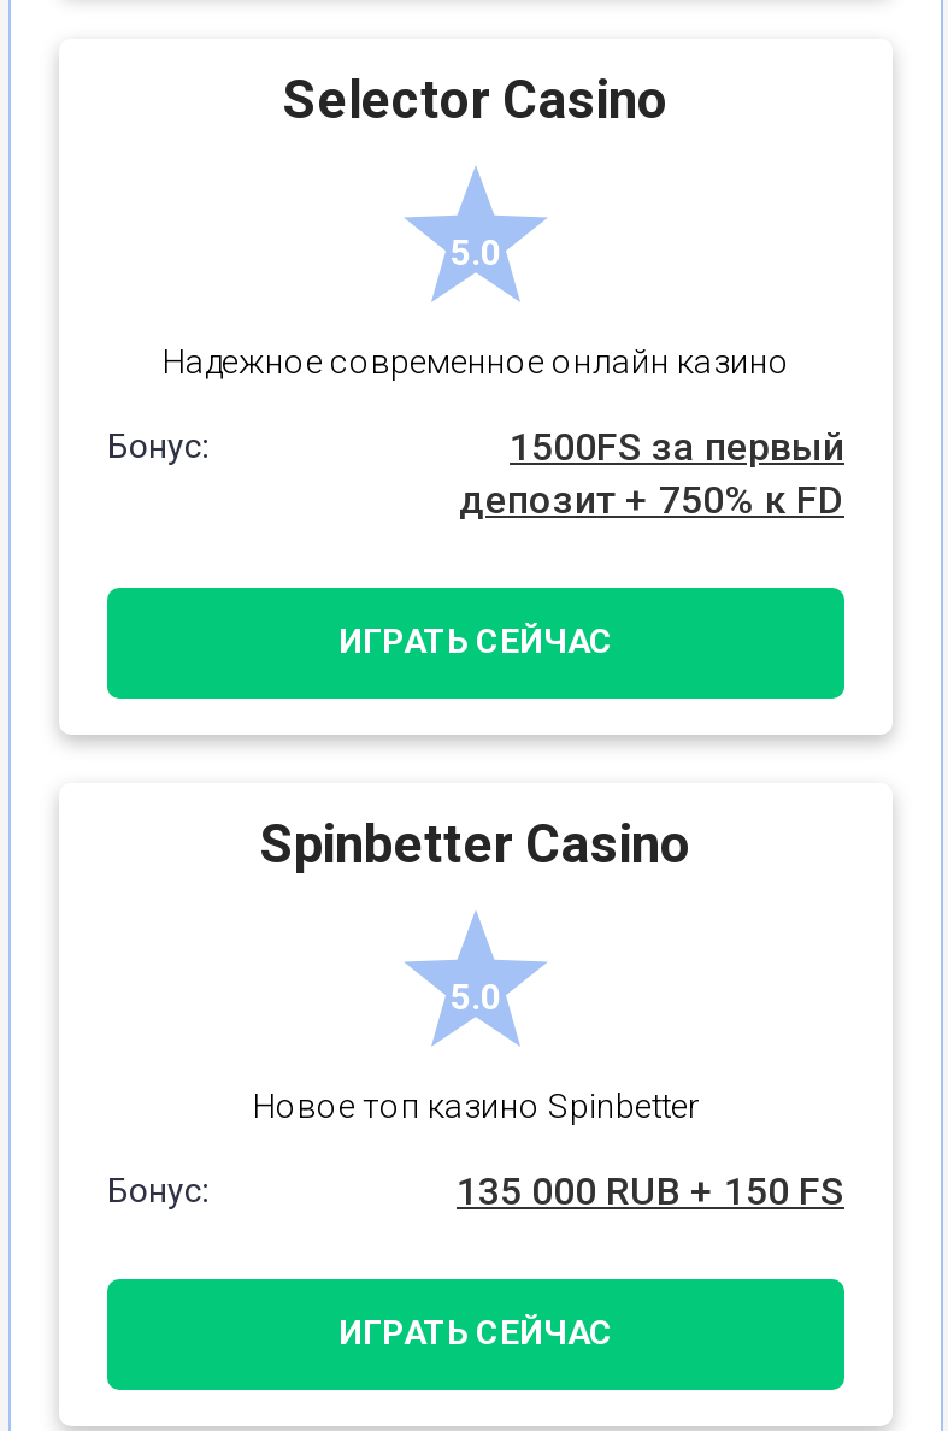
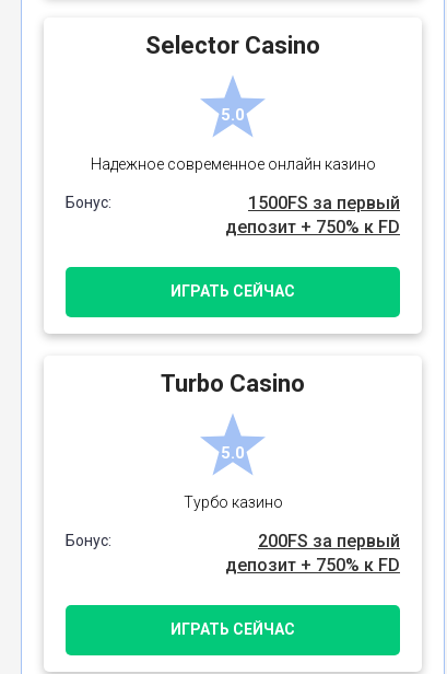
- Spinbetter Casino
+ Turbo Casino

- Новое топ казино Spinbetter
+ Турбо казино

- 135 000 RUB + 150 FS
+ 200FS за первый
+ депозит + 750% к FD
